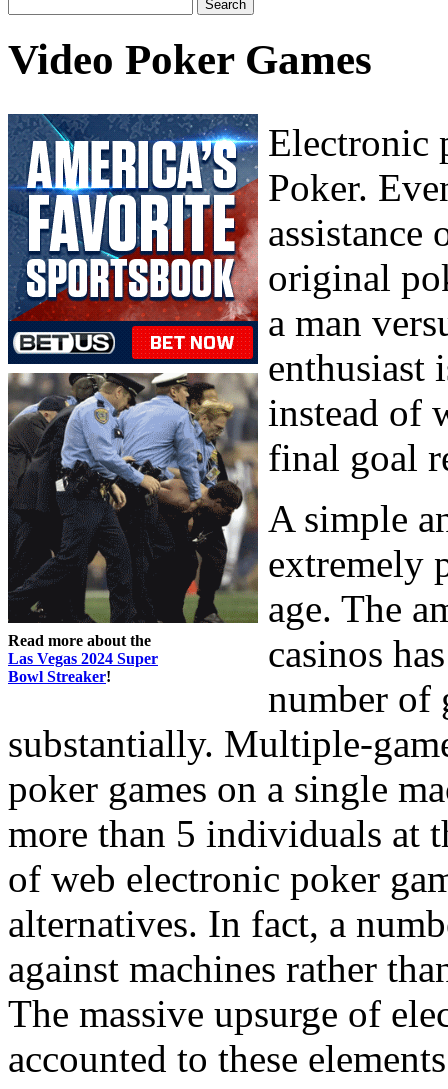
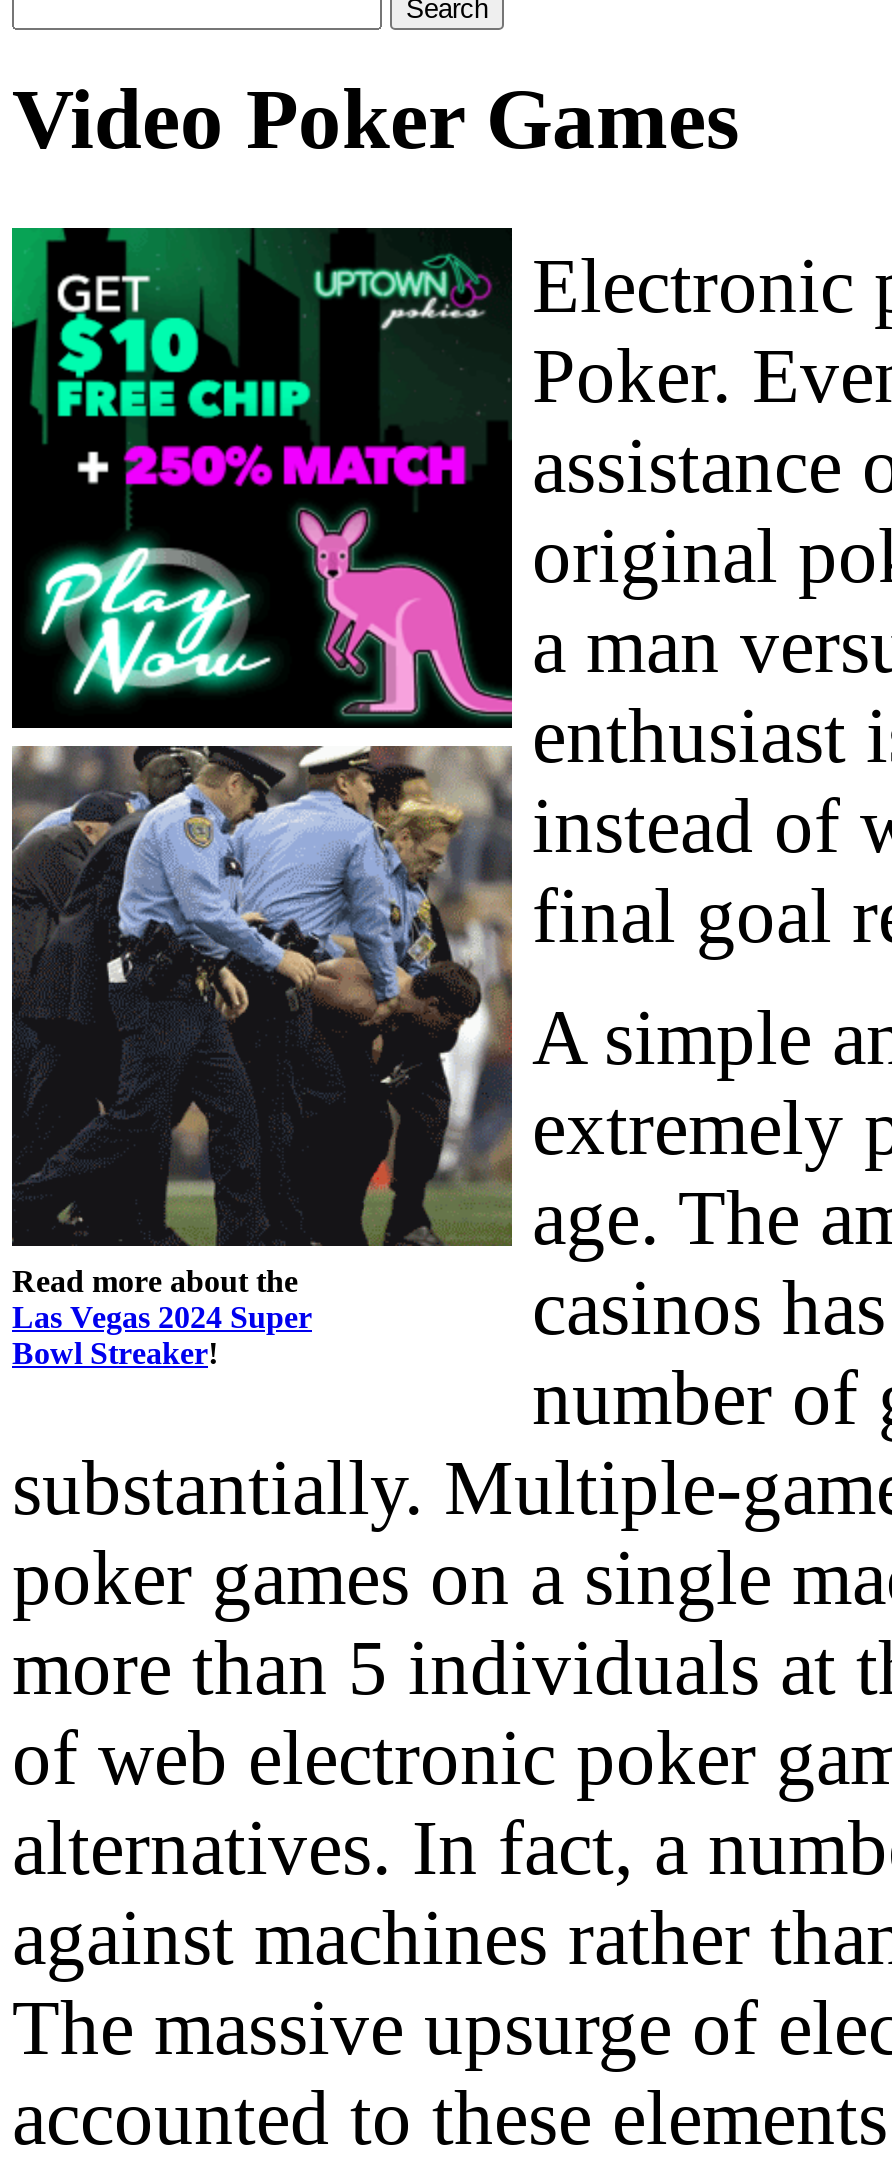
- [image]
+ [image]
